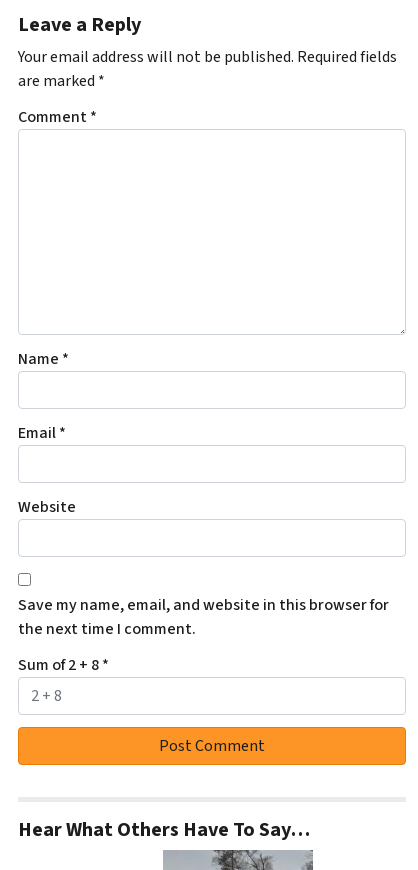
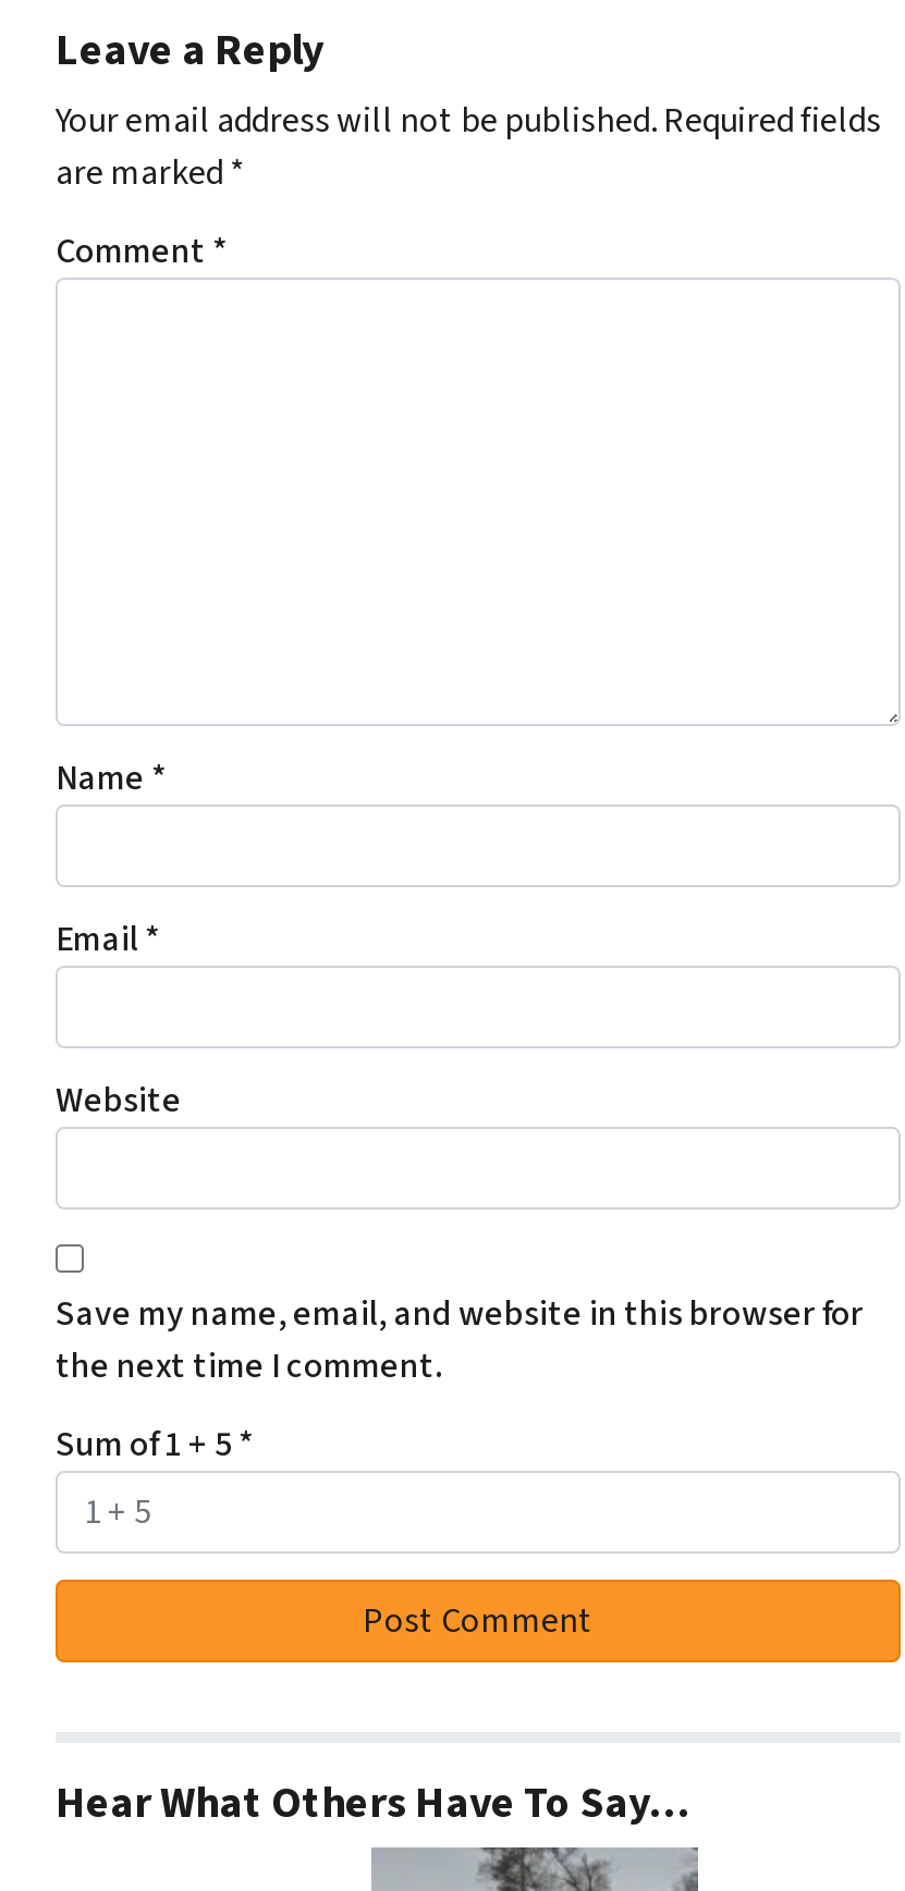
- Sum of 2 + 8 *
+ Sum of 1 + 5 *
